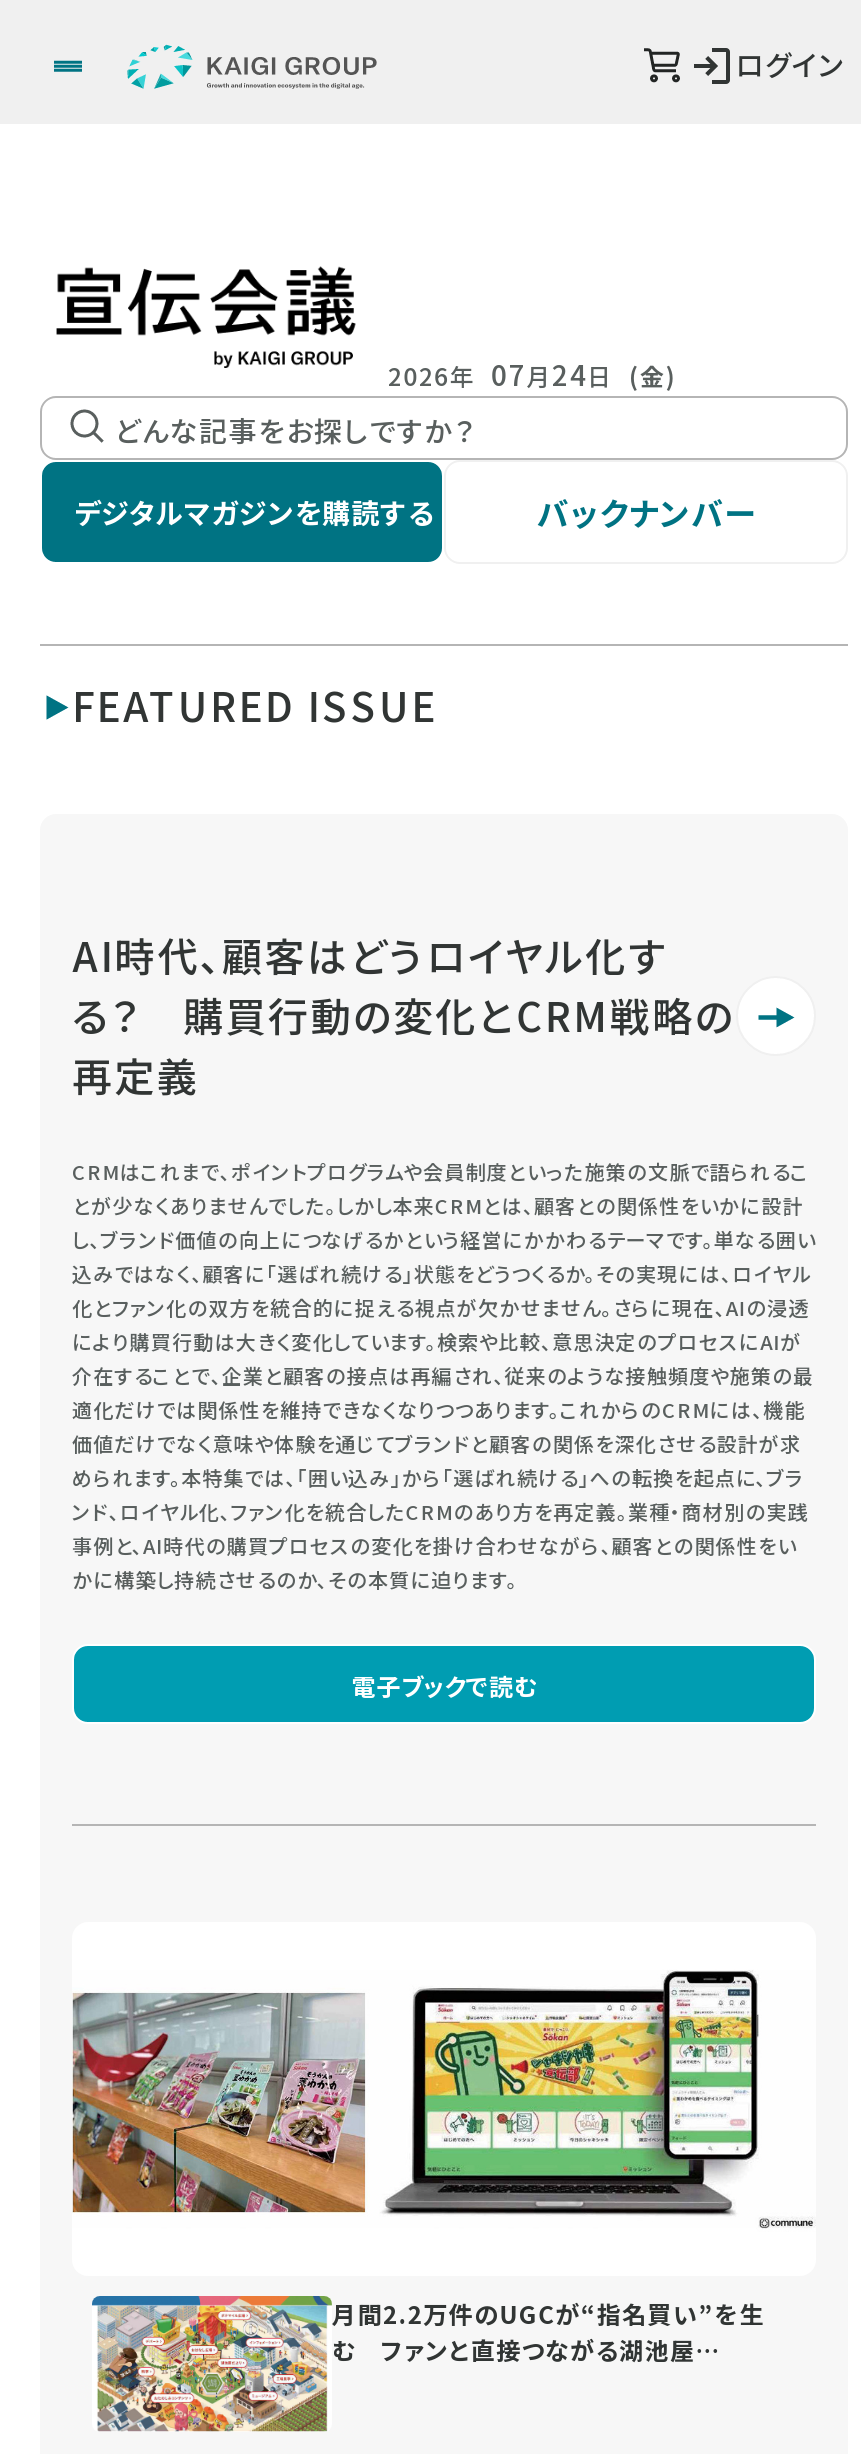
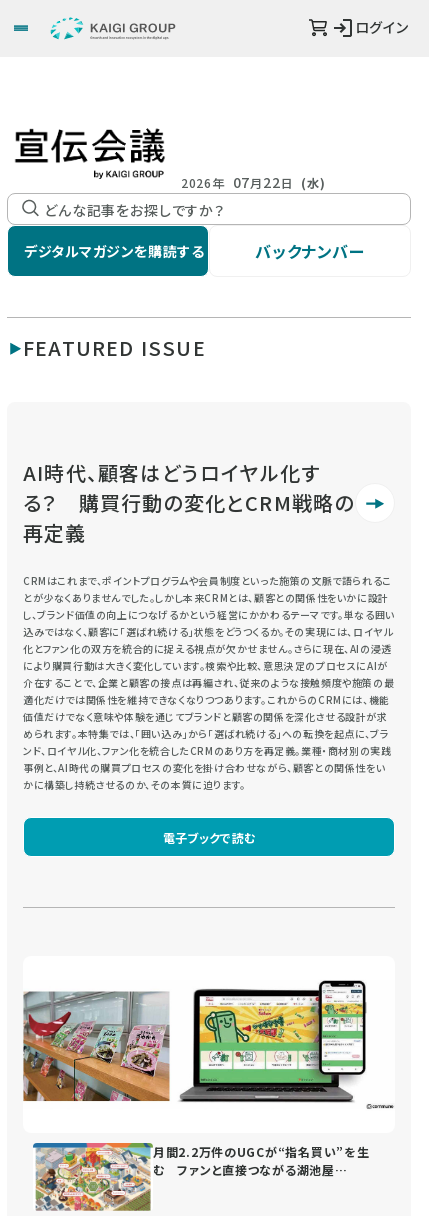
- 2026年 07月24日 (金)
+ 2026年 07月22日 (水)
